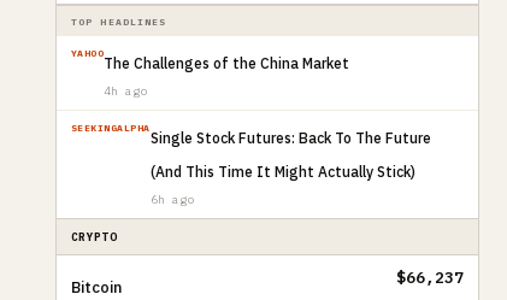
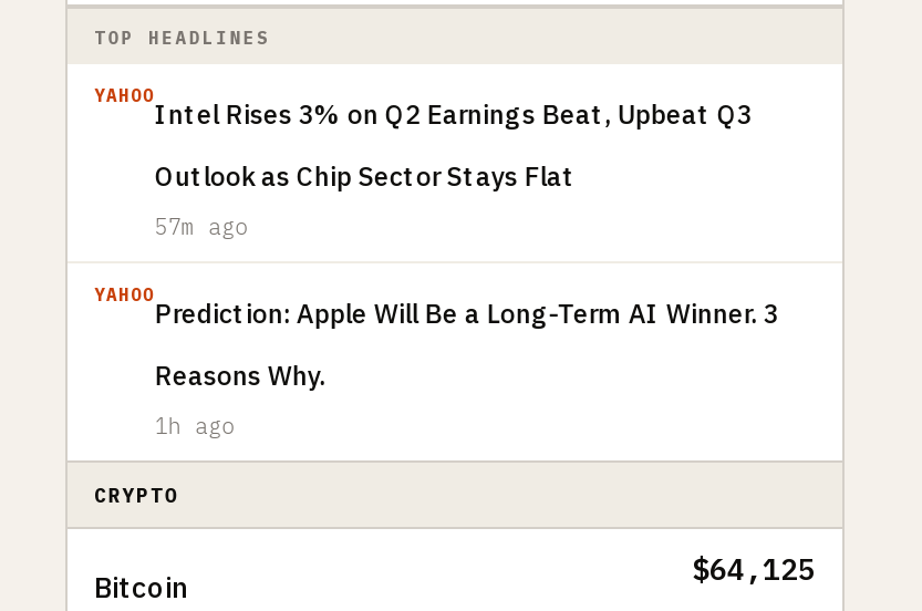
- The Challenges of the China Market
- 4h ago
- SEEKINGALPHA
- Single Stock Futures: Back To The Future
- (And This Time It Might Actually Stick)
- 6h ago
+ Intel Rises 3% on Q2 Earnings Beat, Upbeat Q3
+ Outlook as Chip Sector Stays Flat
+ 57m ago
+ YAHOO
+ Prediction: Apple Will Be a Long-Term AI Winner. 3
+ Reasons Why.
+ 1h ago

- $66,237
+ $64,125
